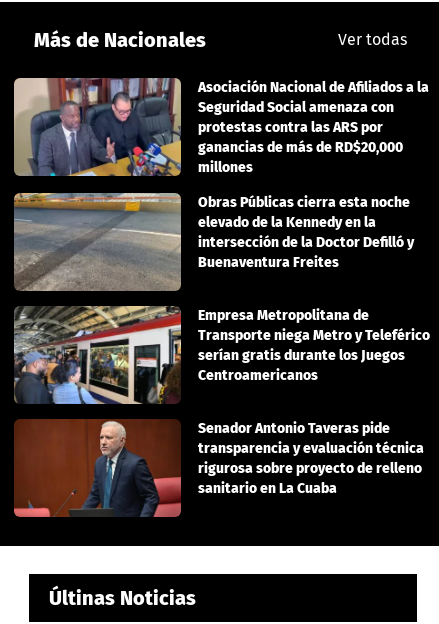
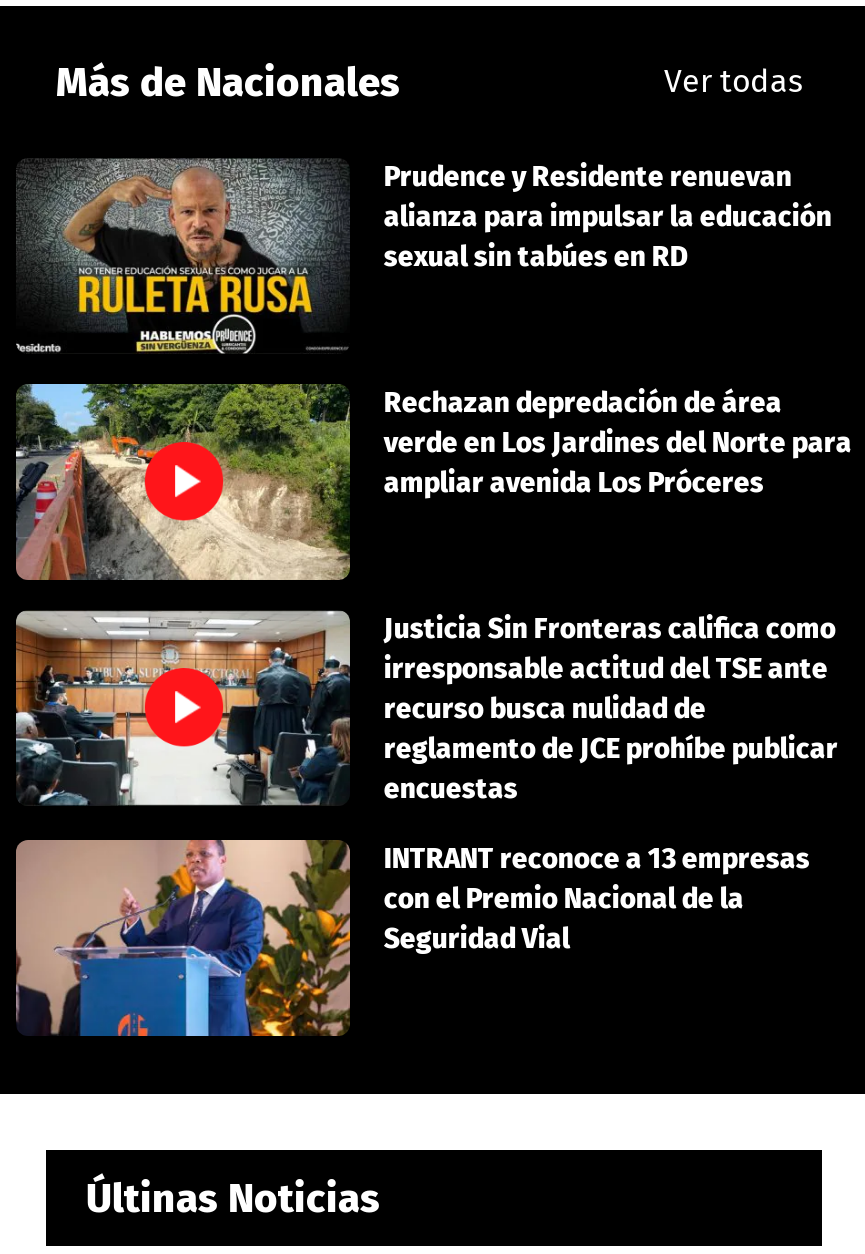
- [image]
- Asociación Nacional de Afiliados a la
- Seguridad Social amenaza con
- protestas contra las ARS por
- ganancias de más de RD$20,000
- millones
+ [image]
+ Prudence y Residente renuevan
+ alianza para impulsar la educación
+ sexual sin tabúes en RD

- [image]
- Obras Públicas cierra esta noche
- elevado de la Kennedy en la
- intersección de la Doctor Defilló y
- Buenaventura Freites
+ [image]
+ Rechazan depredación de área
+ verde en Los Jardines del Norte para
+ ampliar avenida Los Próceres

- [image]
- Empresa Metropolitana de
- Transporte niega Metro y Teleférico
- serían gratis durante los Juegos
- Centroamericanos
+ [image]
+ Justicia Sin Fronteras califica como
+ irresponsable actitud del TSE ante
+ recurso busca nulidad de
+ reglamento de JCE prohíbe publicar
+ encuestas

- [image]
- Senador Antonio Taveras pide
- transparencia y evaluación técnica
- rigurosa sobre proyecto de relleno
- sanitario en La Cuaba
+ [image]
+ INTRANT reconoce a 13 empresas
+ con el Premio Nacional de la
+ Seguridad Vial
